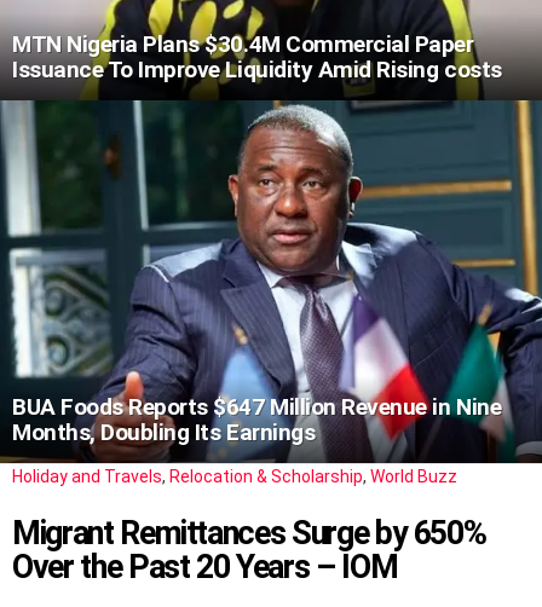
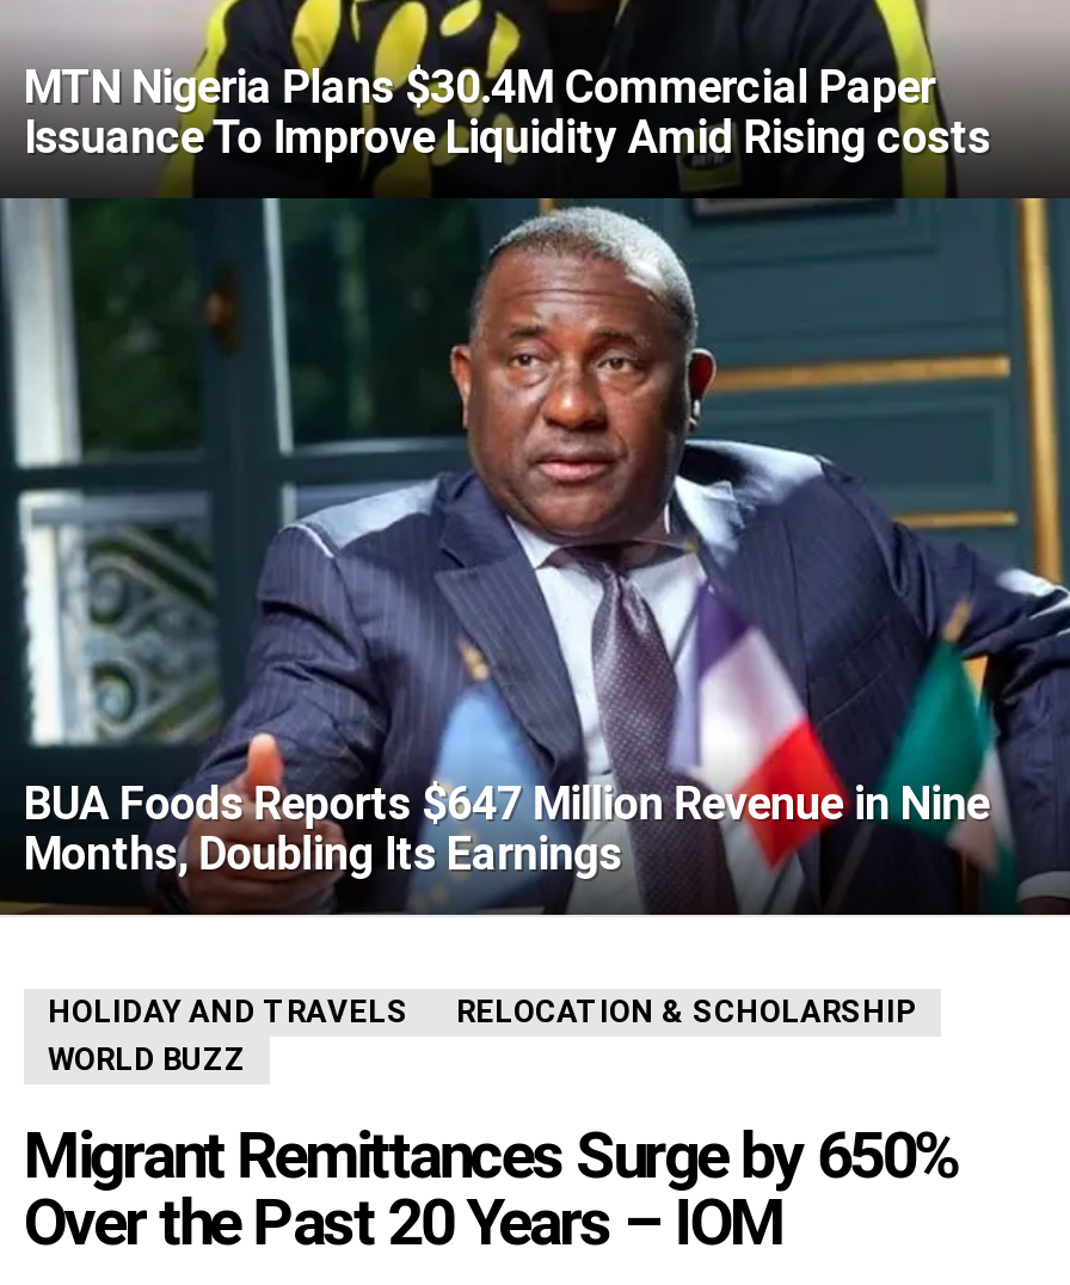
- Holiday and Travels, Relocation & Scholarship, World Buzz
+ HOLIDAY AND TRAVELS
+ RELOCATION & SCHOLARSHIP
+ WORLD BUZZ
